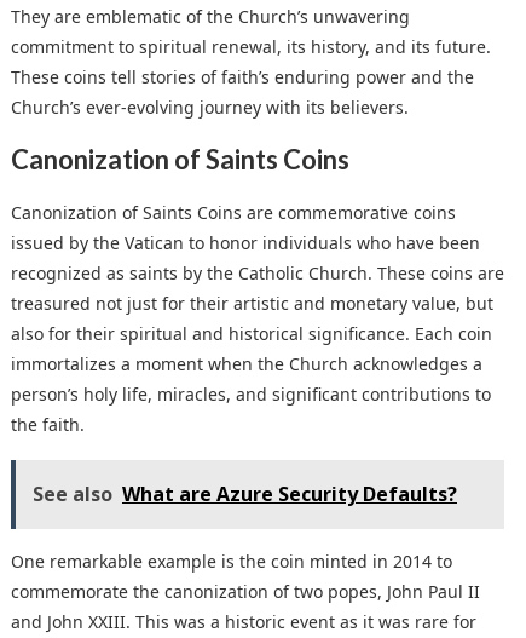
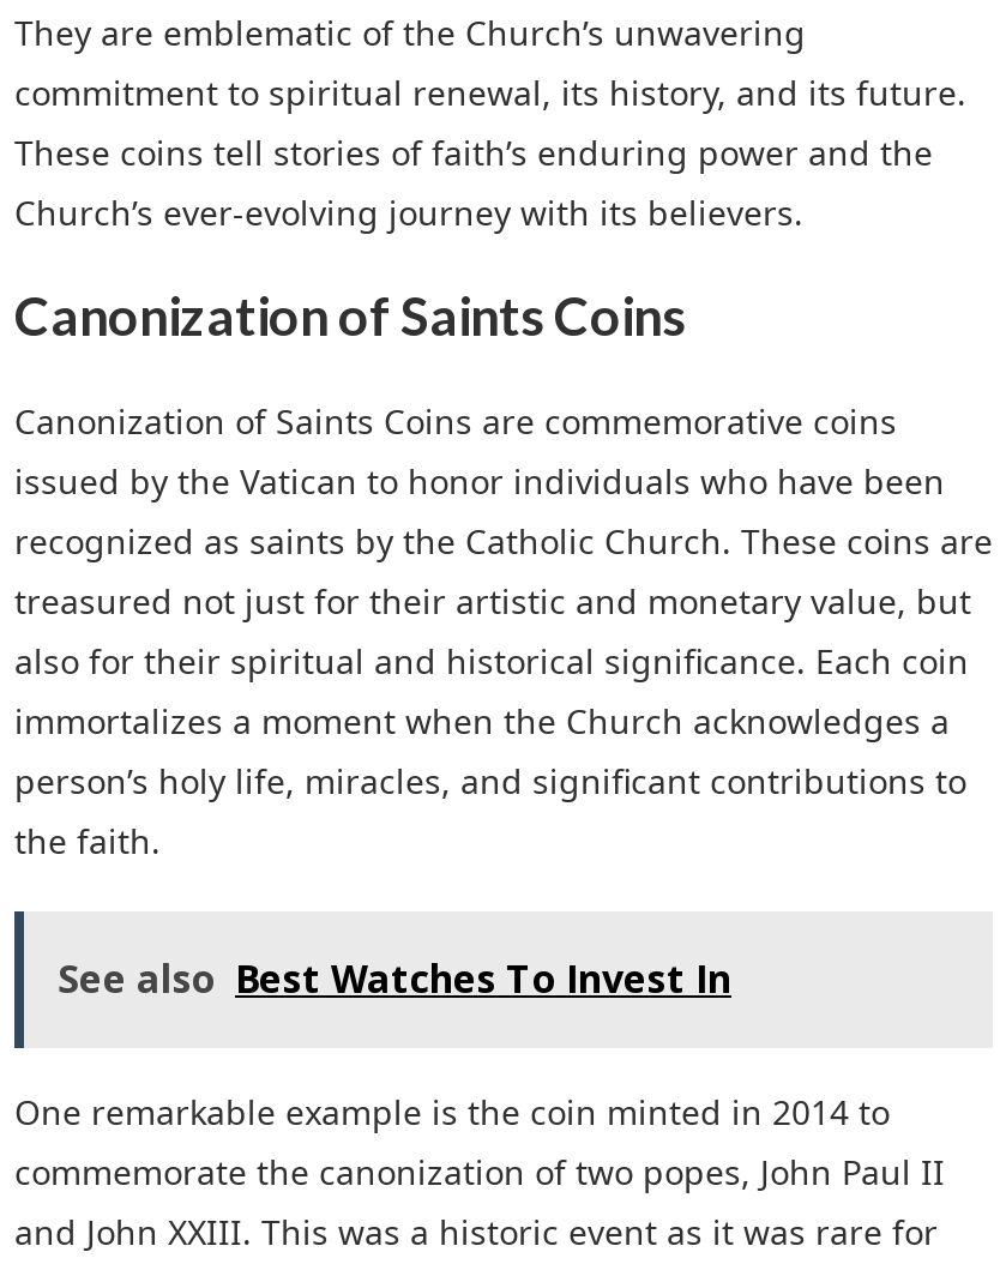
- See also What are Azure Security Defaults?
+ See also Best Watches To Invest In
